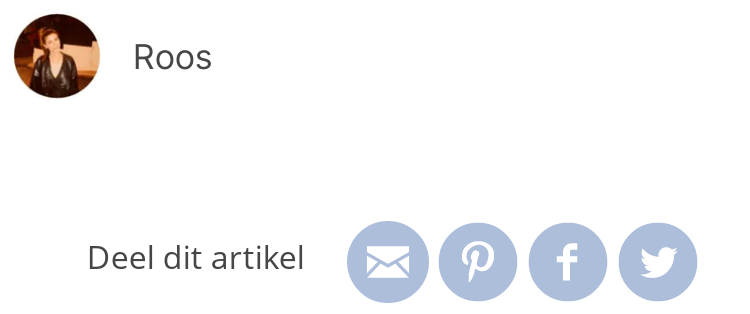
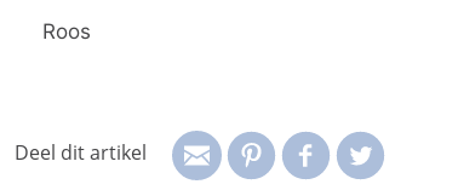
- [image]
